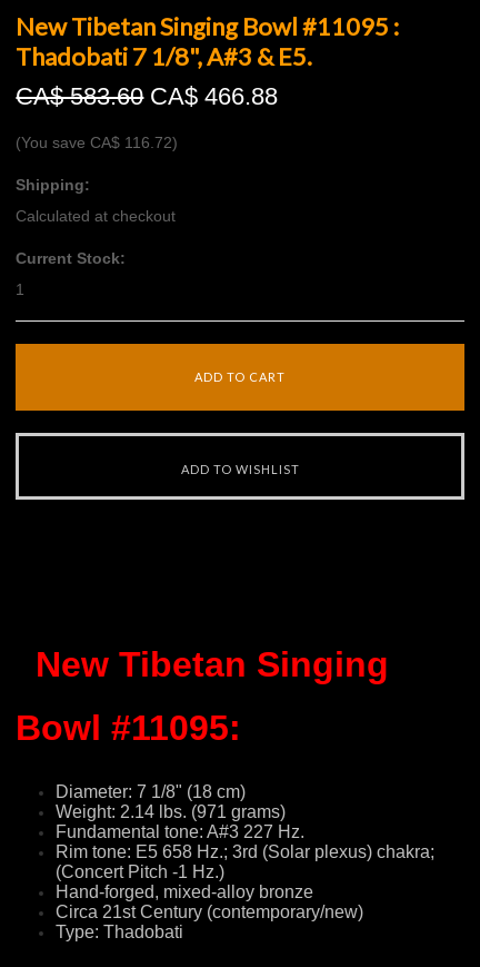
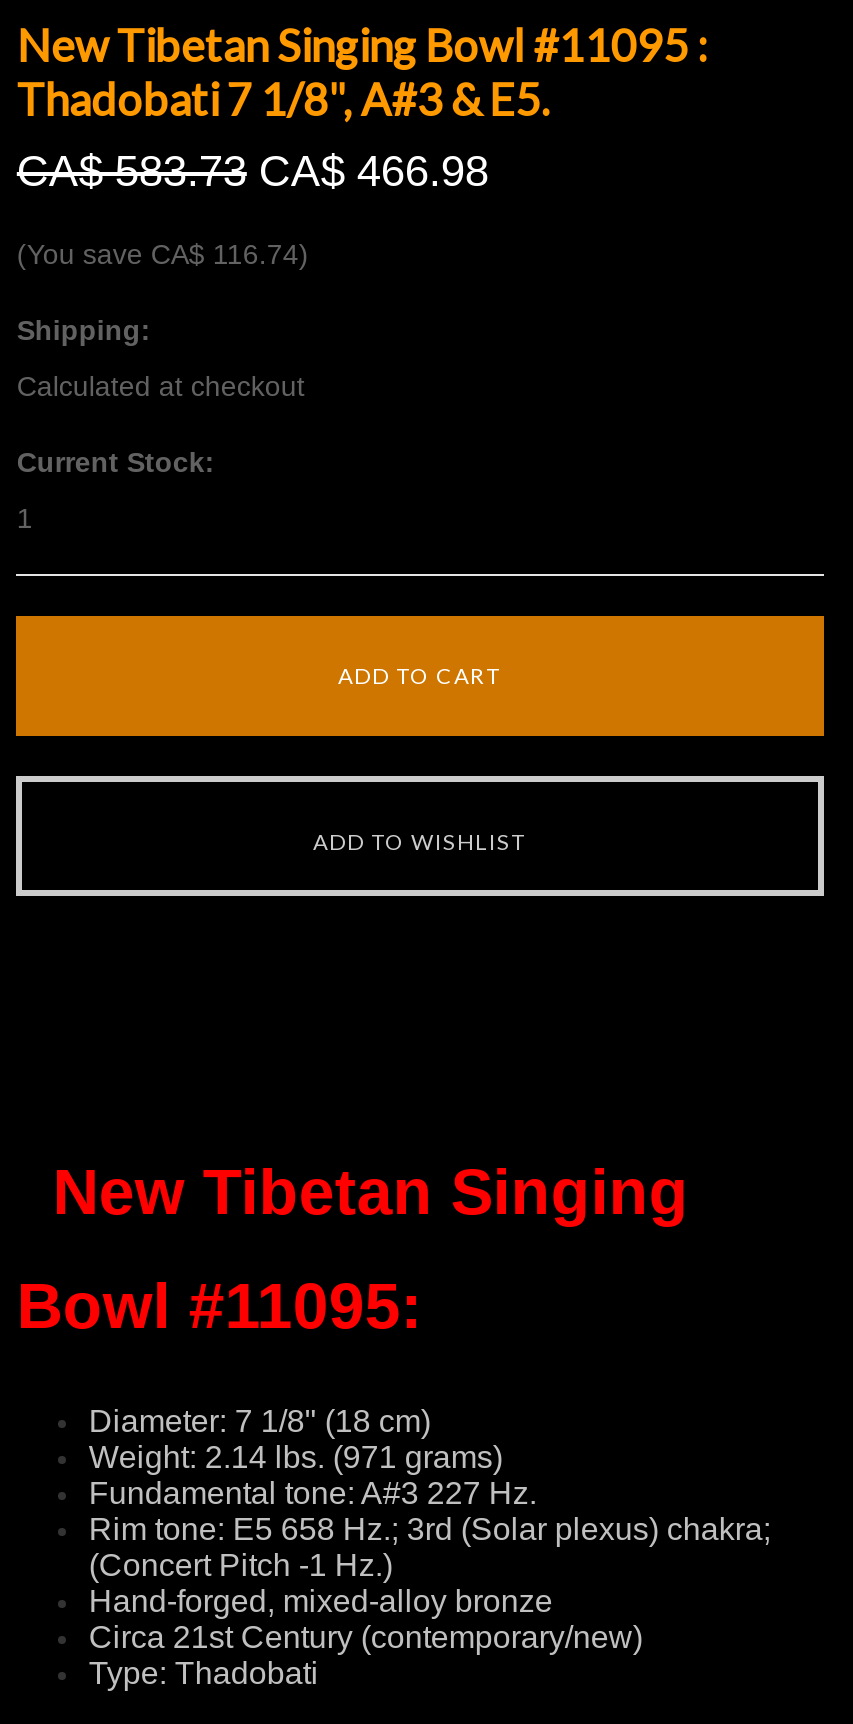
- CA$ 583.60 CA$ 466.88
+ CA$ 583.73 CA$ 466.98

- (You save CA$ 116.72)
+ (You save CA$ 116.74)
